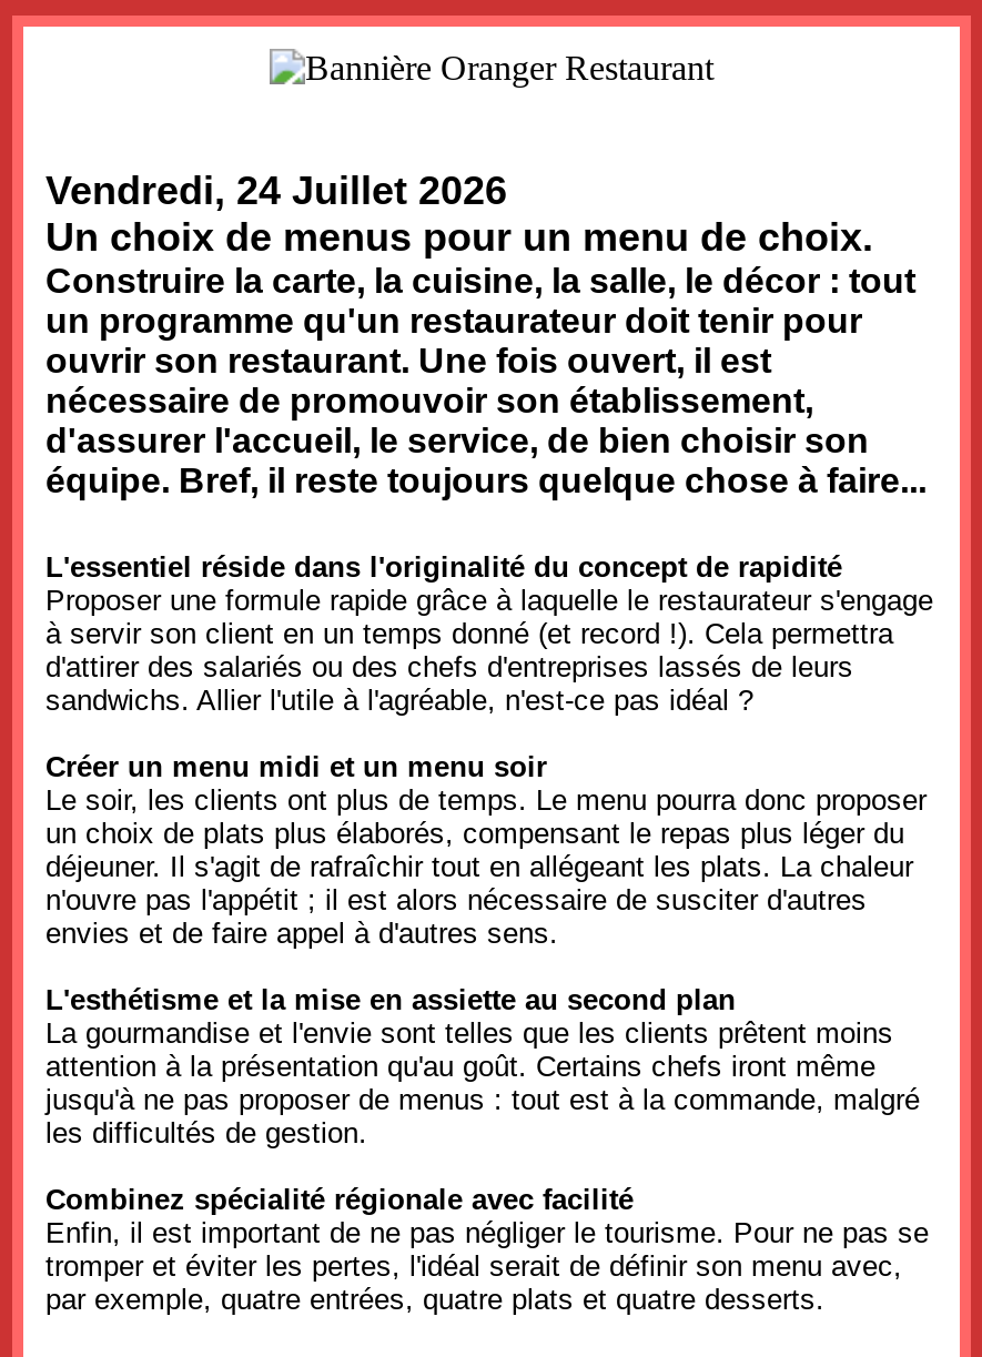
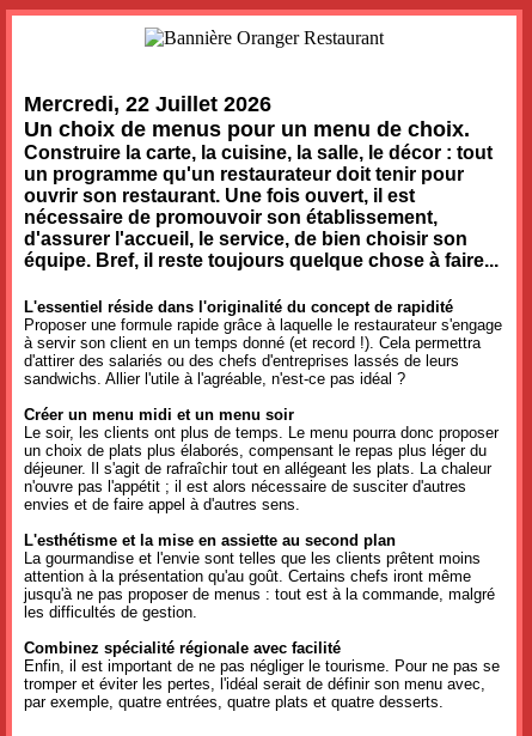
- Vendredi, 24 Juillet 2026
+ Mercredi, 22 Juillet 2026
